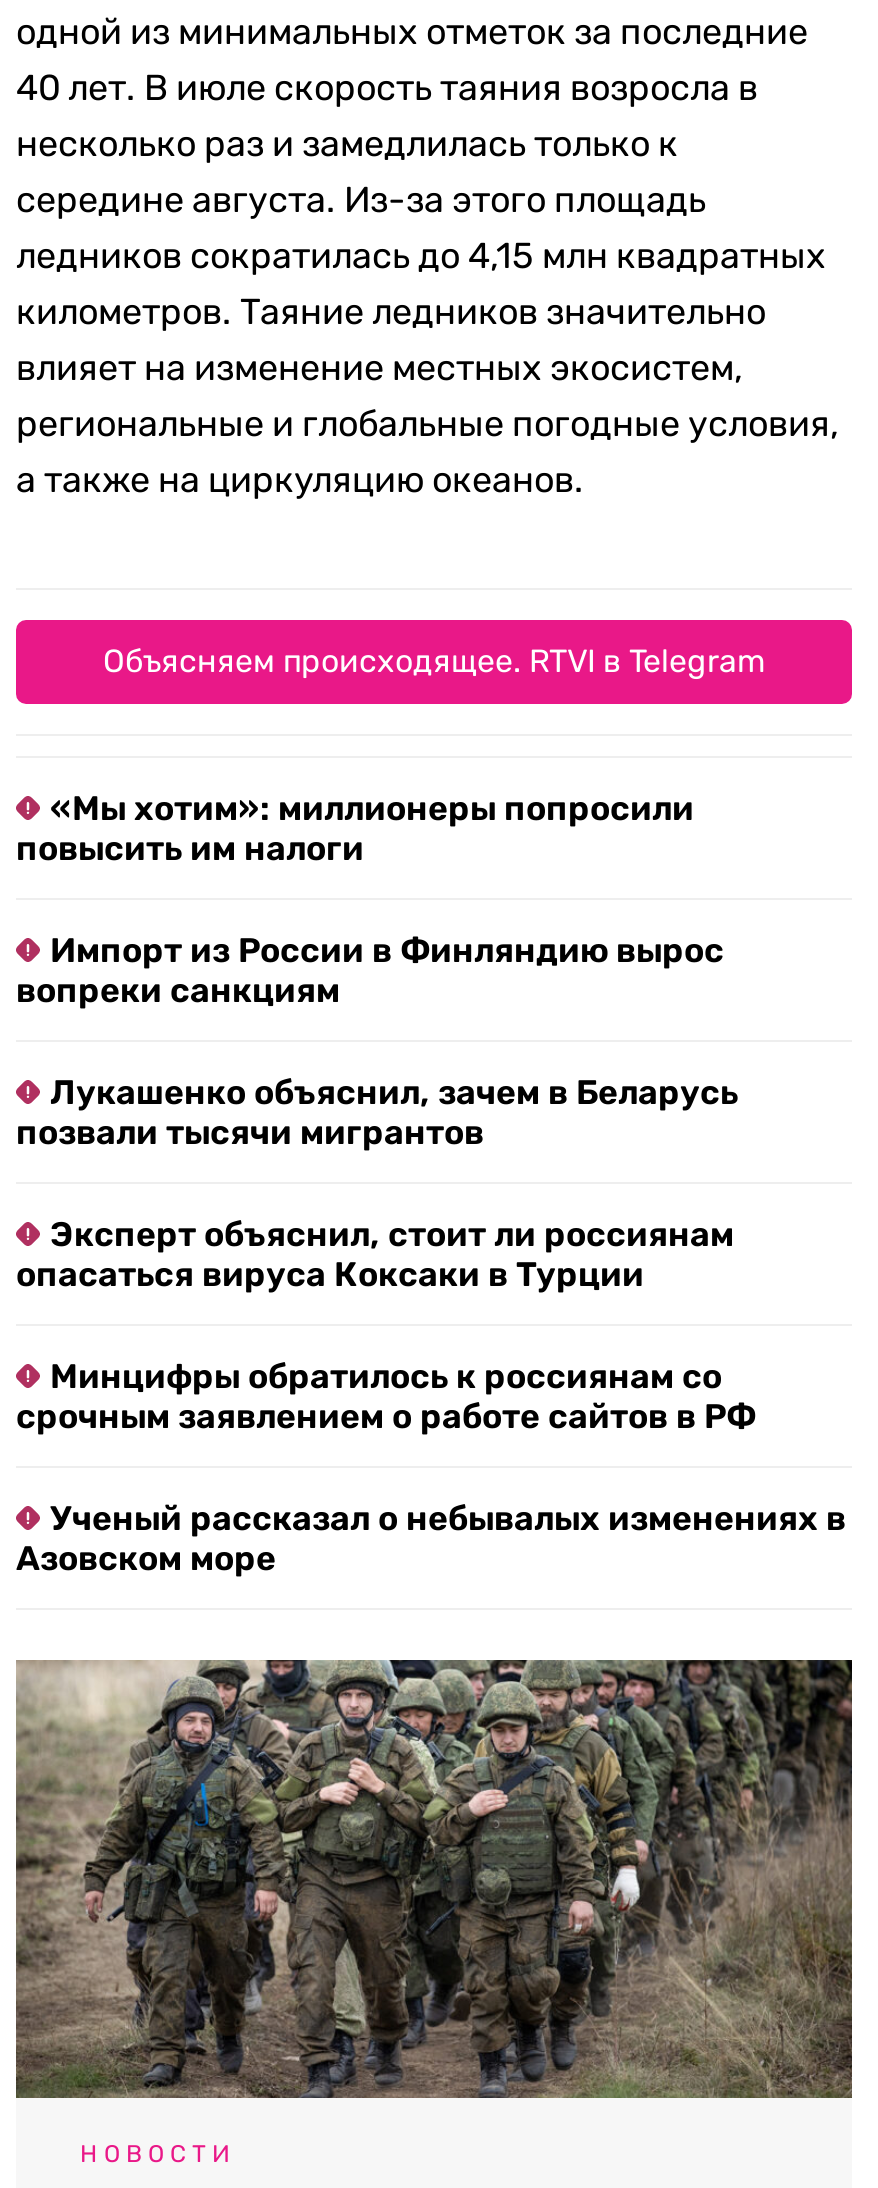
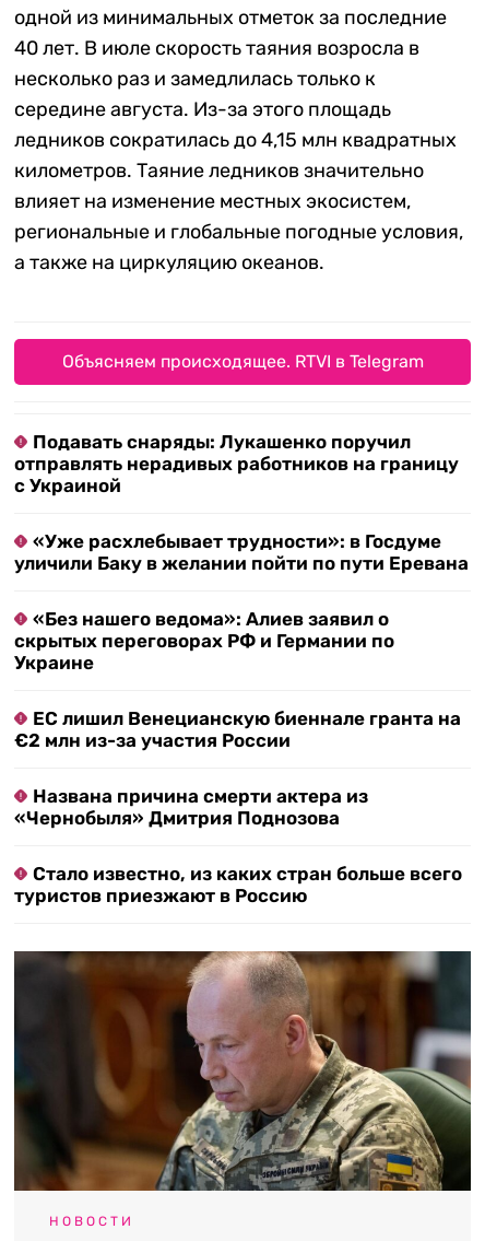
- «Мы хотим»: миллионеры попросили
- повысить им налоги
+ Подавать снаряды: Лукашенко поручил
+ отправлять нерадивых работников на границу
+ с Украиной

- Импорт из России в Финляндию вырос
- вопреки санкциям
+ «Уже расхлебывает трудности»: в Госдуме
+ уличили Баку в желании пойти по пути Еревана

- Лукашенко объяснил, зачем в Беларусь
- позвали тысячи мигрантов
+ «Без нашего ведома»: Алиев заявил о
+ скрытых переговорах РФ и Германии по
+ Украине

- Эксперт объяснил, стоит ли россиянам
- опасаться вируса Коксаки в Турции
+ ЕС лишил Венецианскую биеннале гранта на
+ €2 млн из-за участия России

- Минцифры обратилось к россиянам со
- срочным заявлением о работе сайтов в РФ
+ Названа причина смерти актера из
+ «Чернобыля» Дмитрия Поднозова

- Ученый рассказал о небывалых изменениях в
- Азовском море
+ Стало известно, из каких стран больше всего
+ туристов приезжают в Россию

- [image]
+ [image]
